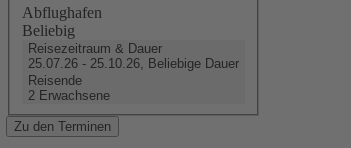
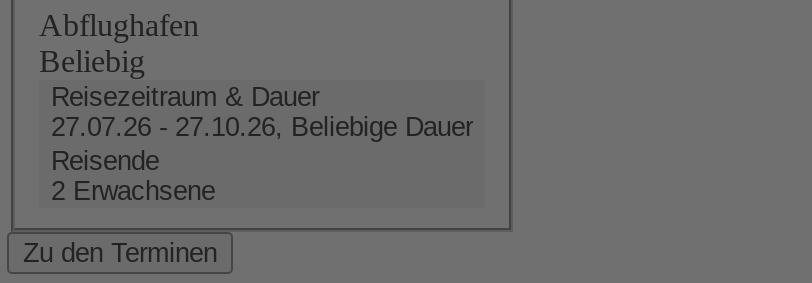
- 25.07.26 - 25.10.26, Beliebige Dauer
+ 27.07.26 - 27.10.26, Beliebige Dauer
